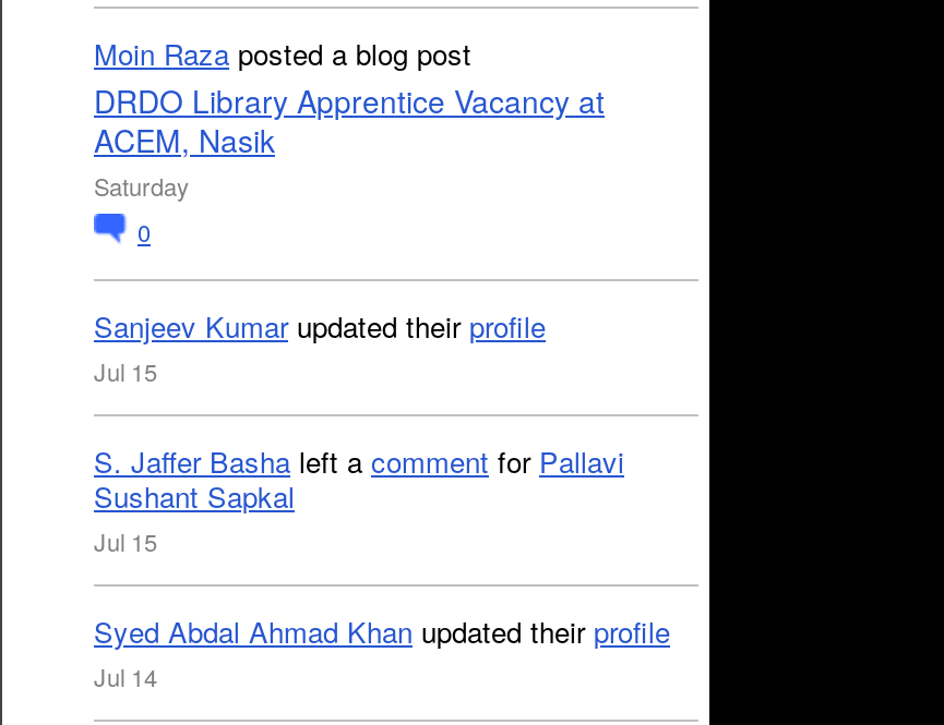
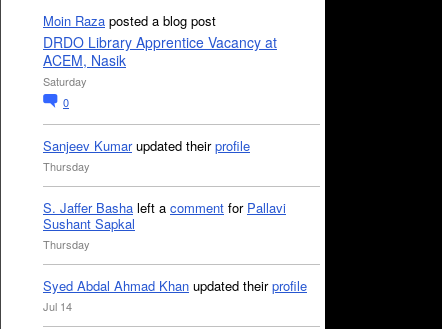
- Jul 15
+ Thursday

- Jul 15
+ Thursday
